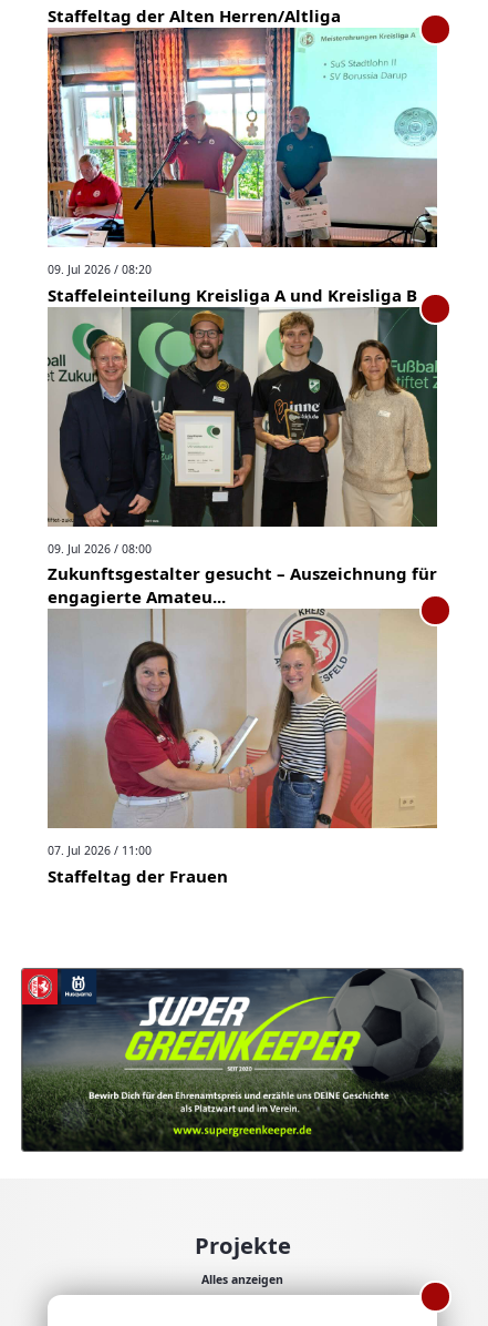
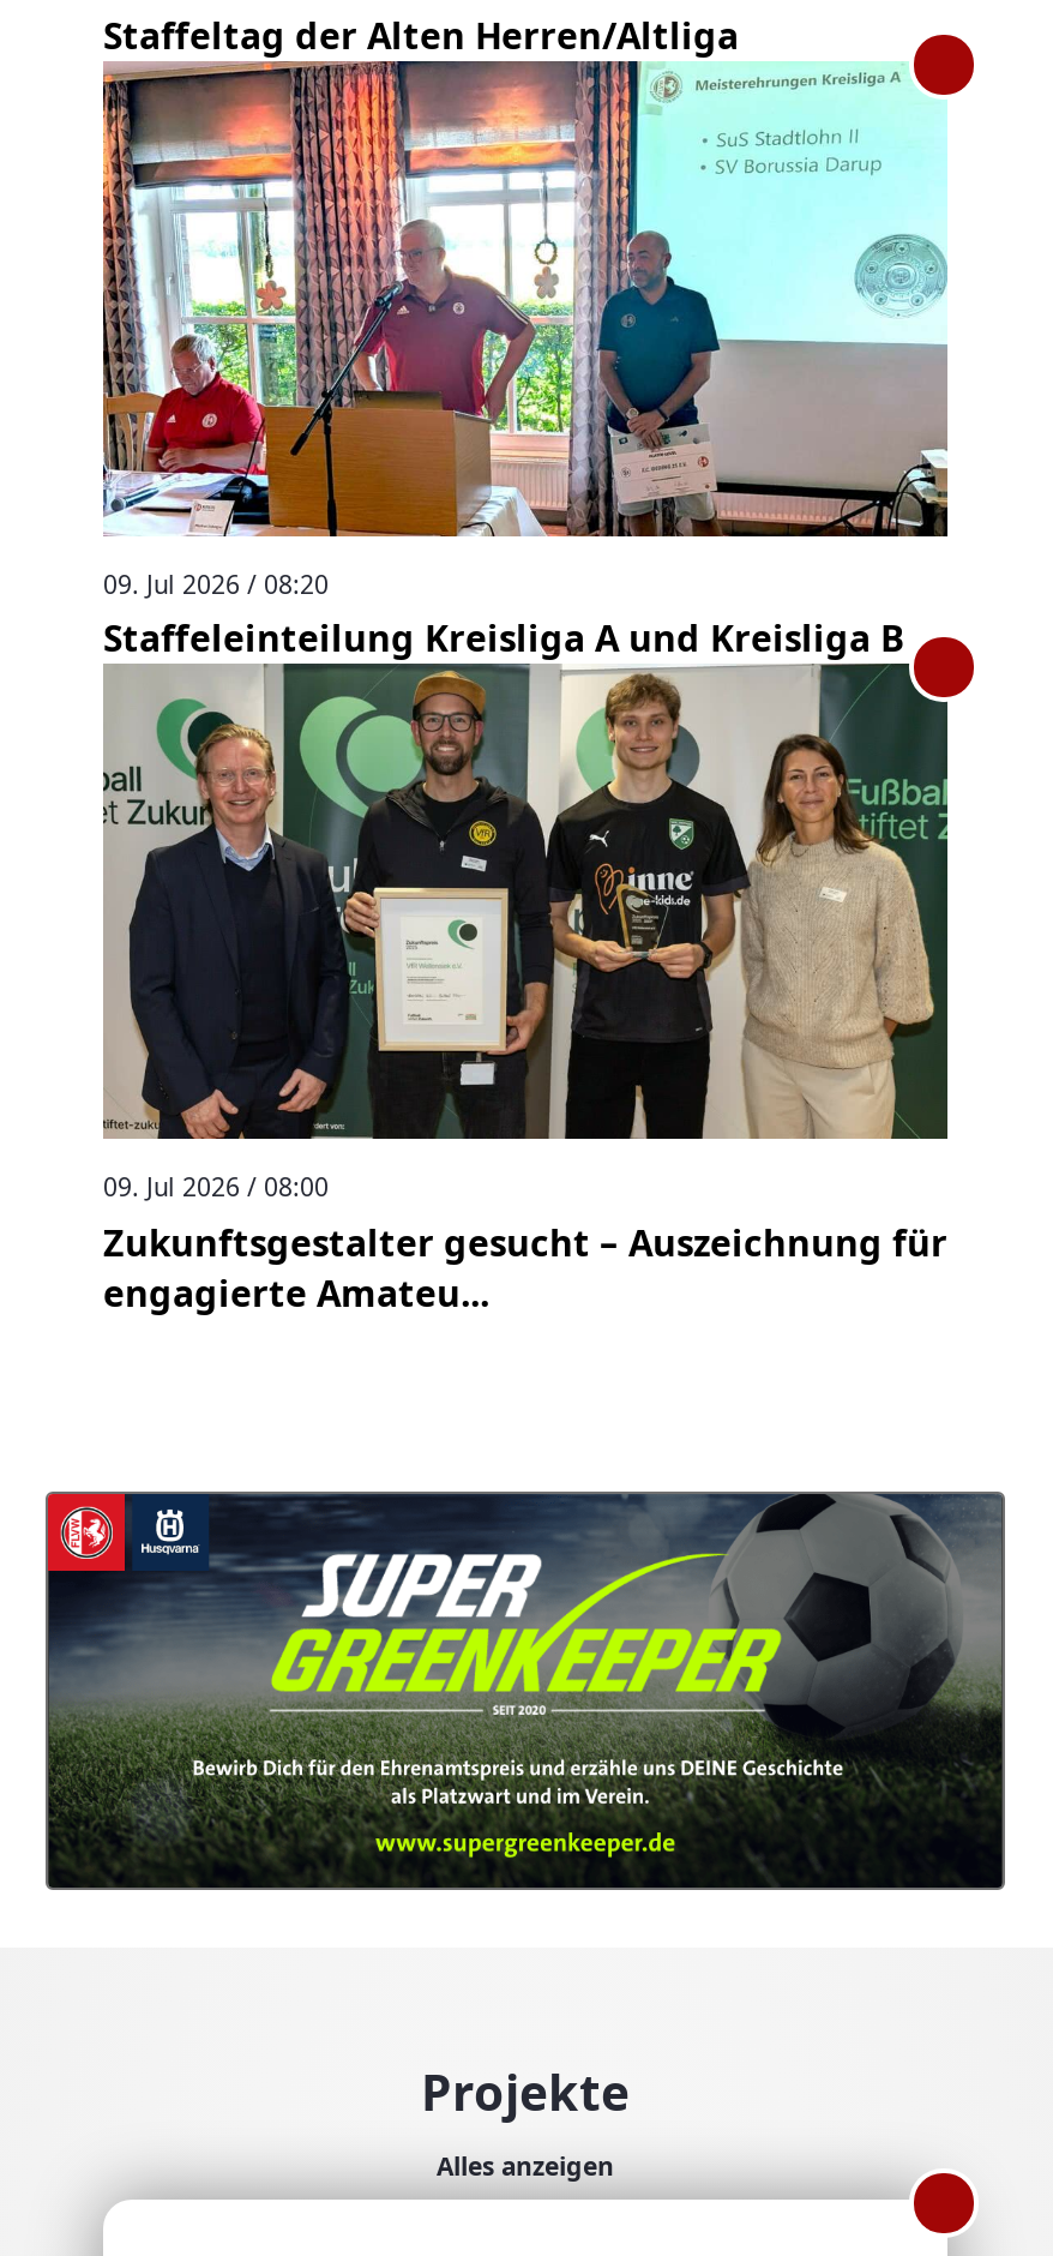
- [image]
- 07. Jul 2026 / 11:00
- Staffeltag der Frauen
